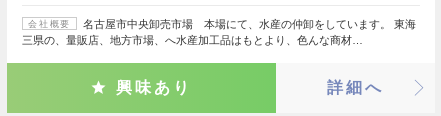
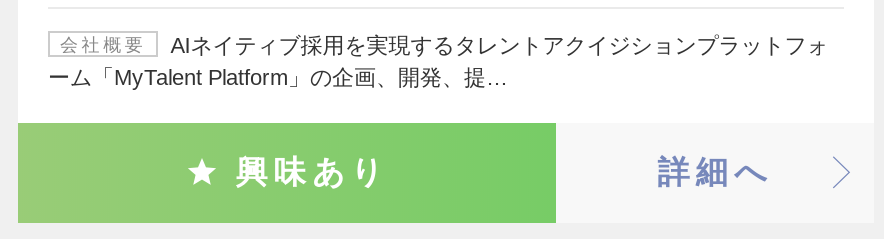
- 名古屋市中央卸売市場 本場にて、水産の仲卸をしています。 東海
- 三県の、量販店、地方市場、へ水産加工品はもとより、色んな商材…
+ AIネイティブ採用を実現するタレントアクイジションプラットフォ
+ ーム「MyTalent Platform」の企画、開発、提…
